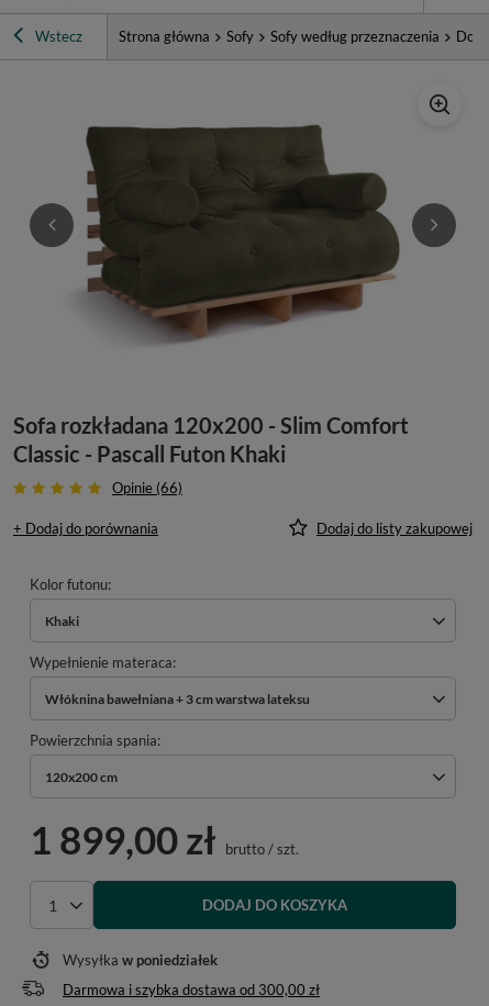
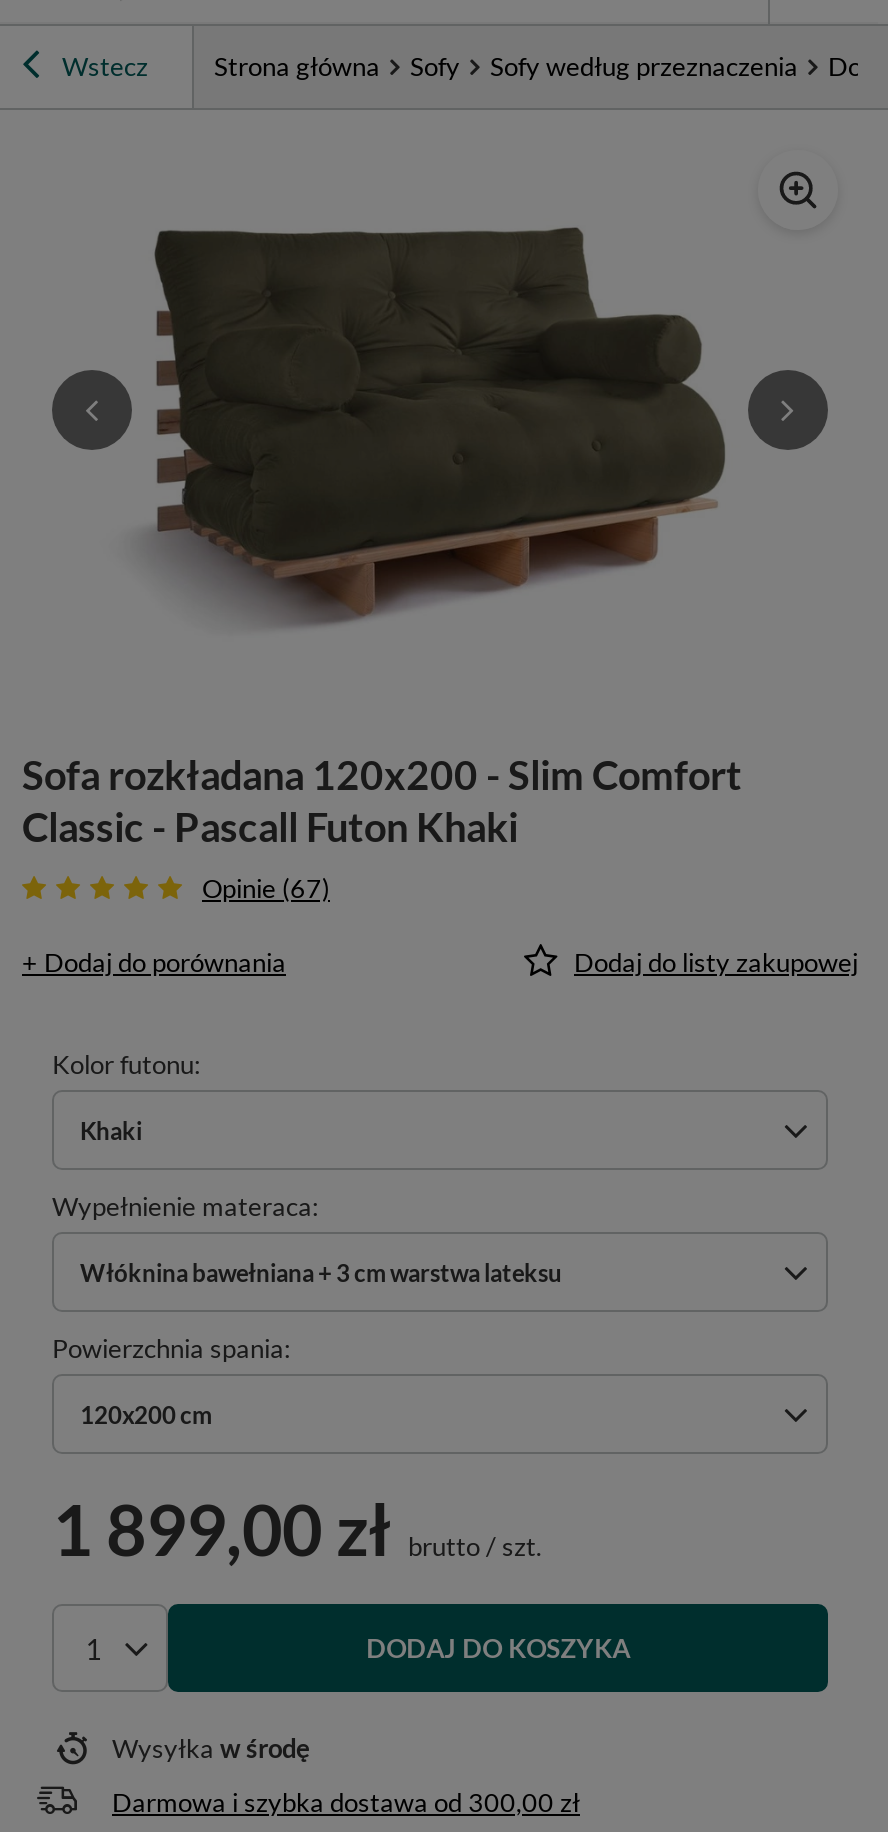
- Opinie (66)
+ Opinie (67)

- Wysyłka w poniedziałek
+ Wysyłka w środę
